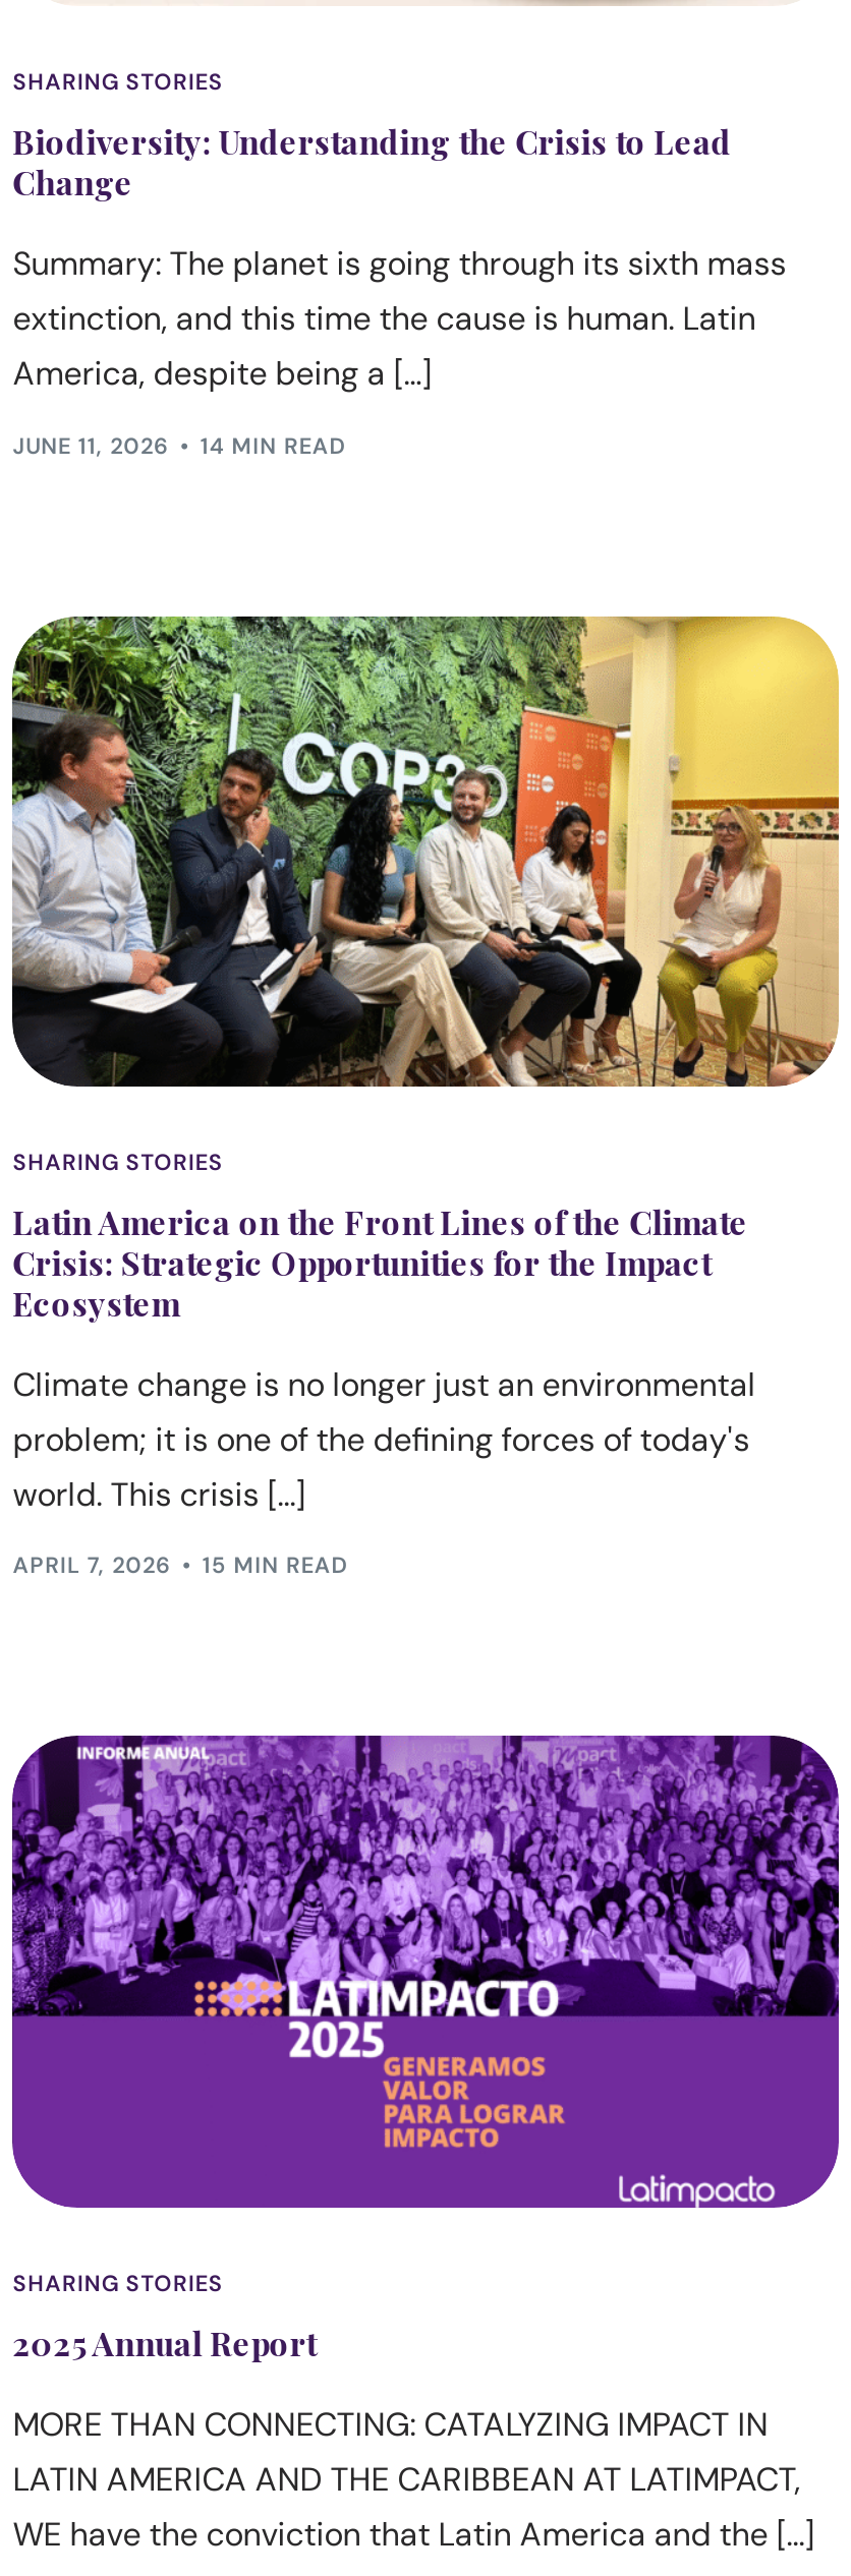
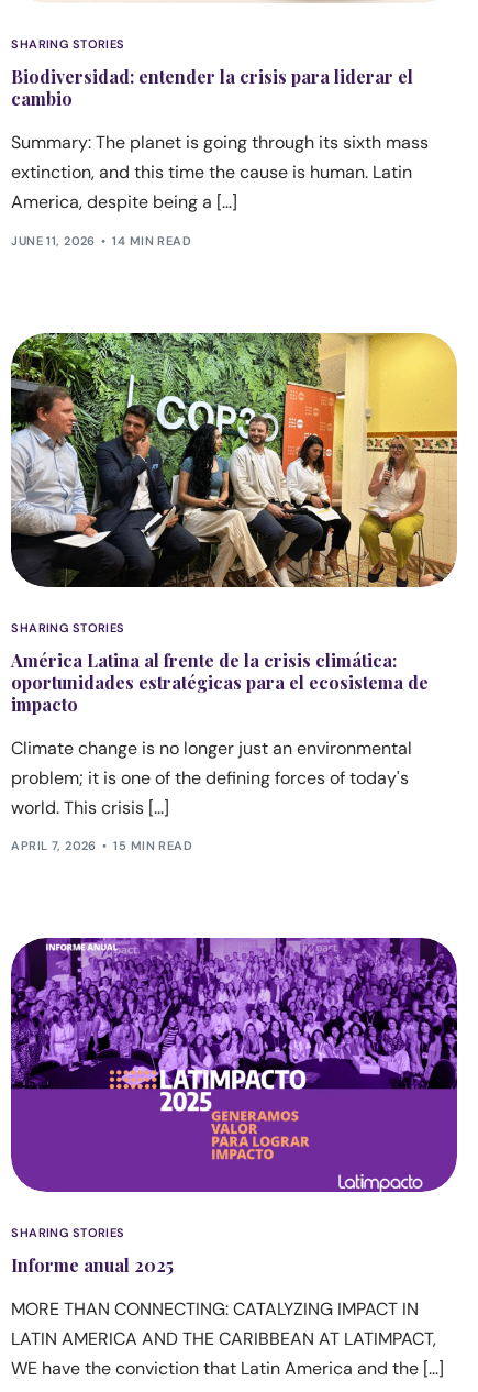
- Biodiversity: Understanding the Crisis to Lead
- Change
+ Biodiversidad: entender la crisis para liderar el
+ cambio

- Latin America on the Front Lines of the Climate
- Crisis: Strategic Opportunities for the Impact
- Ecosystem
+ América Latina al frente de la crisis climática:
+ oportunidades estratégicas para el ecosistema de
+ impacto

- 2025 Annual Report
+ Informe anual 2025
